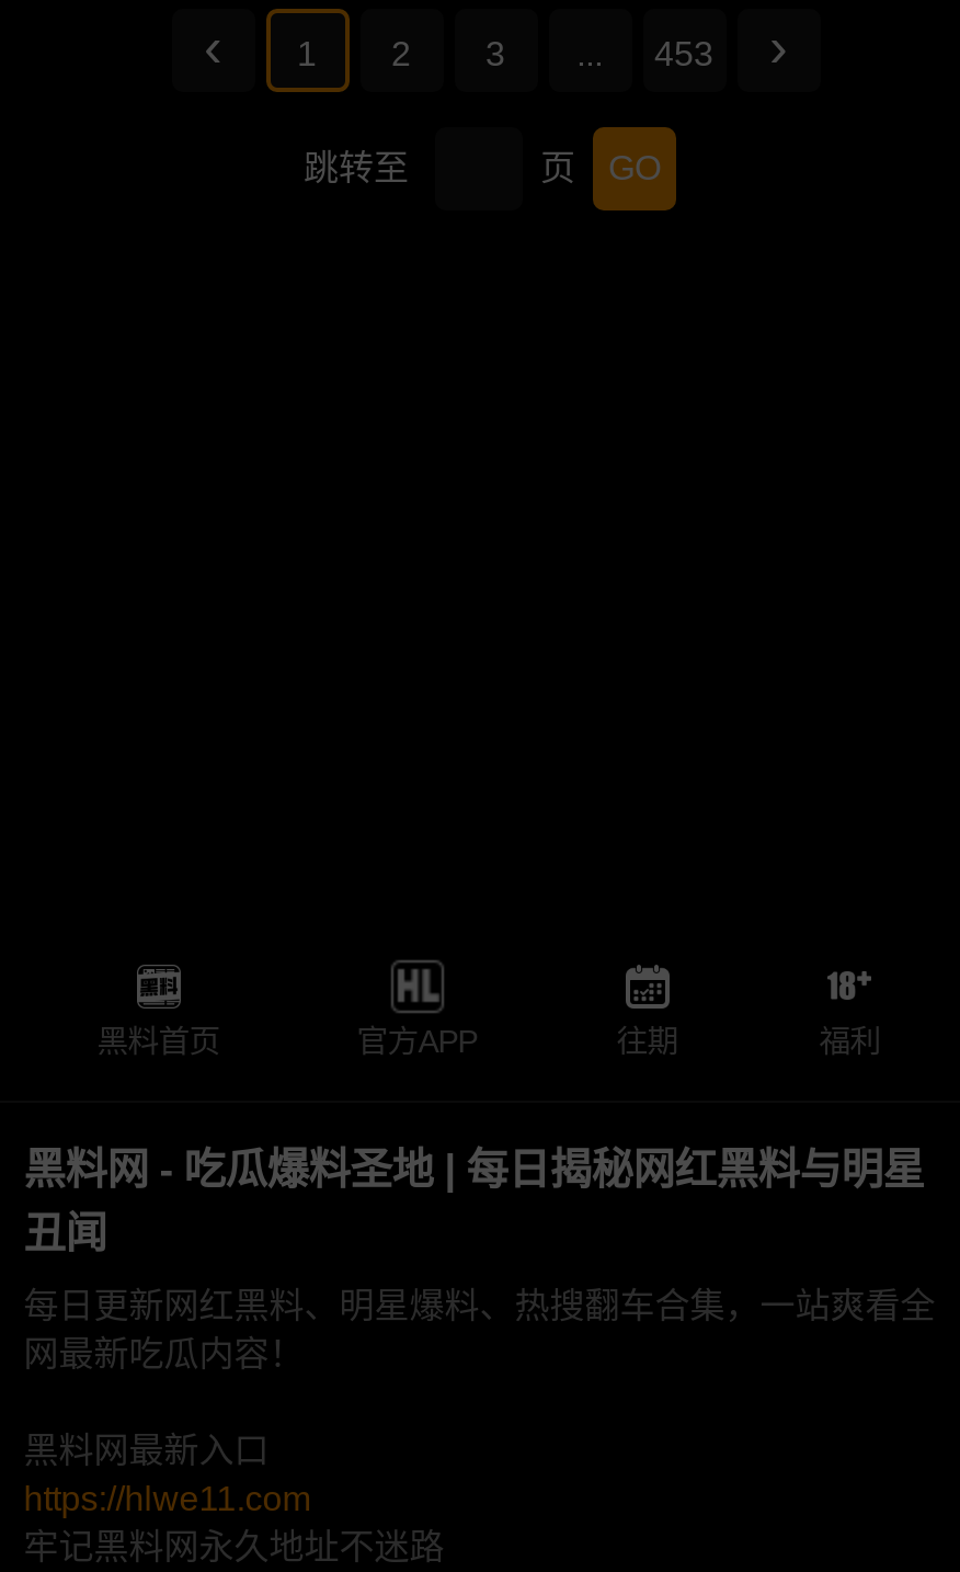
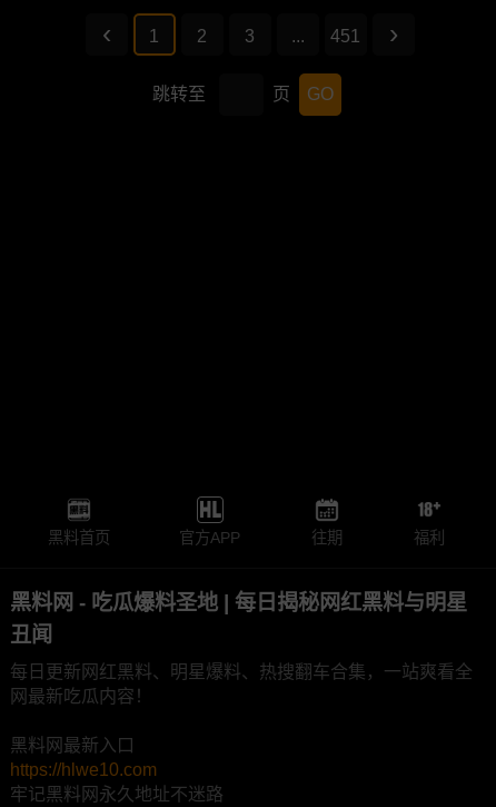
- 453
+ 451

- https://hlwe11.com
+ https://hlwe10.com
